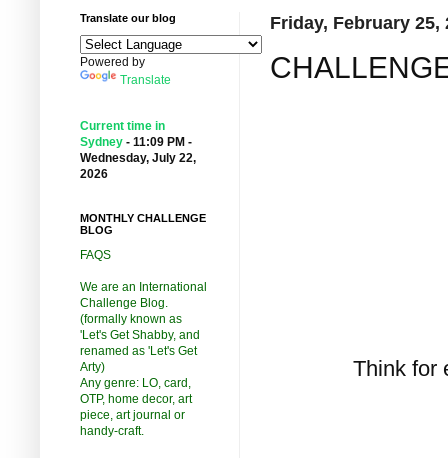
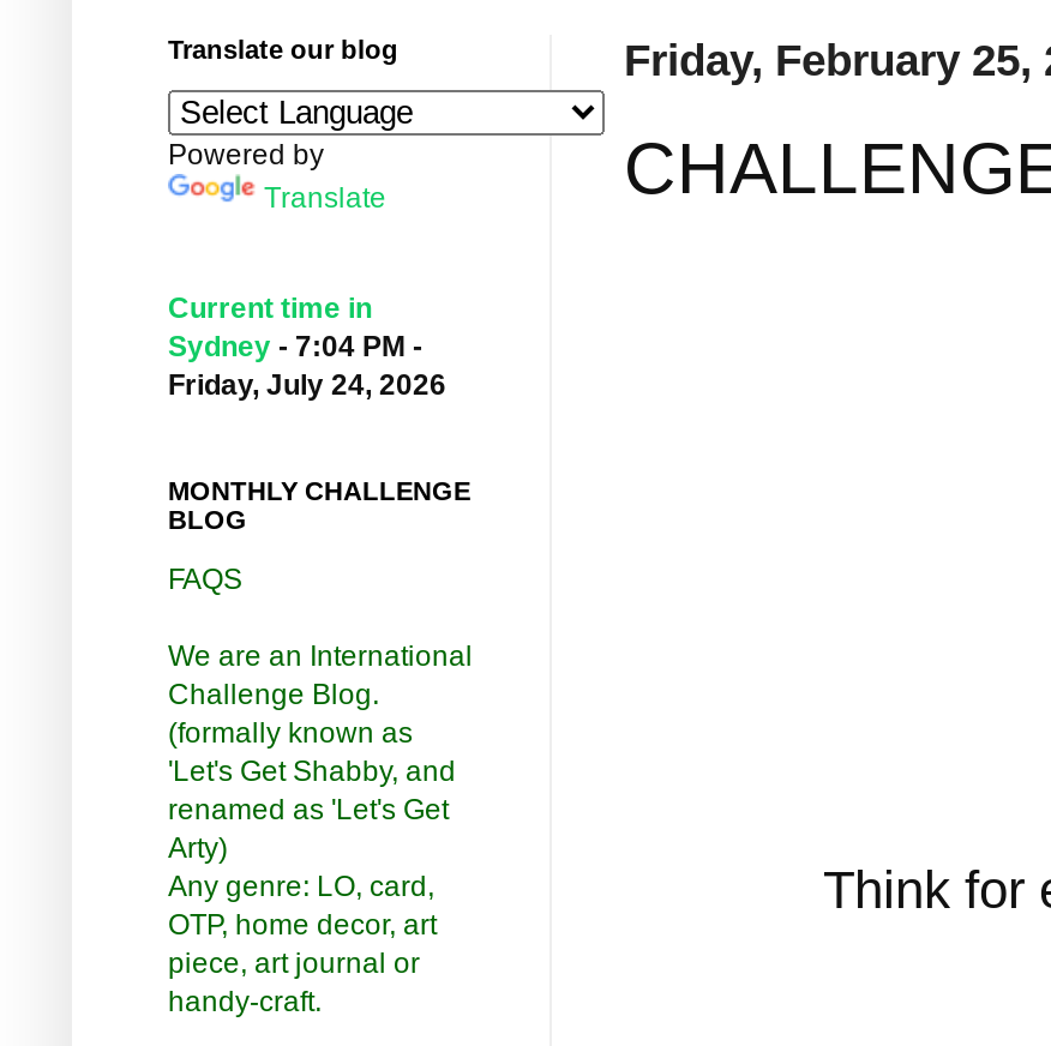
- Sydney - 11:09 PM -
- Wednesday, July 22,
- 2026
+ Sydney - 7:04 PM -
+ Friday, July 24, 2026
